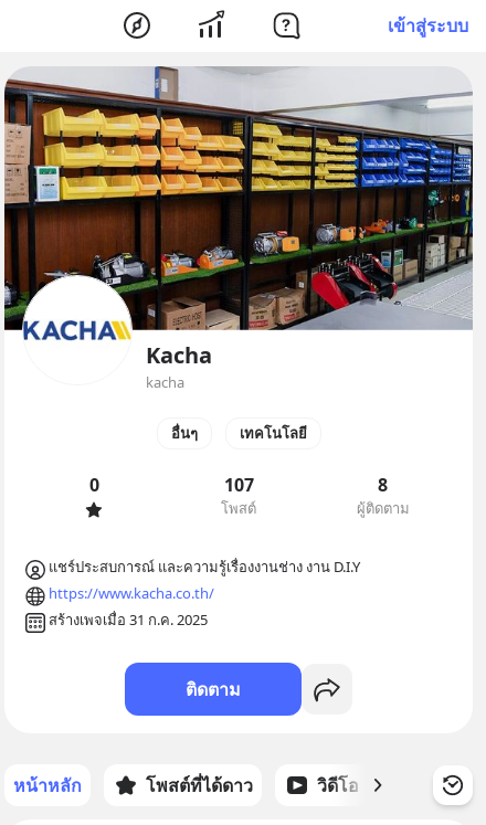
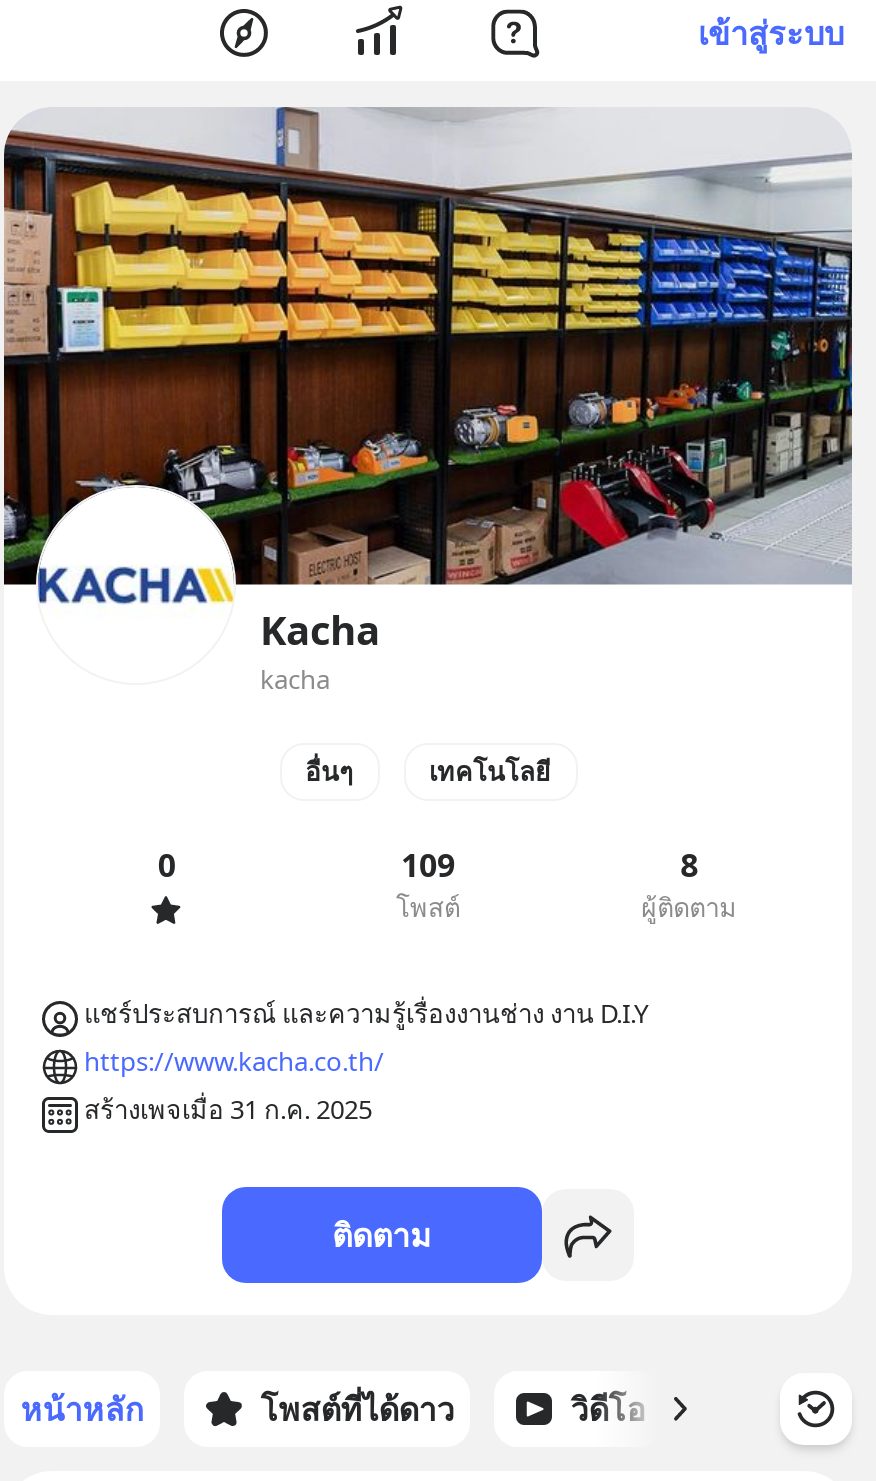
- 107
+ 109
